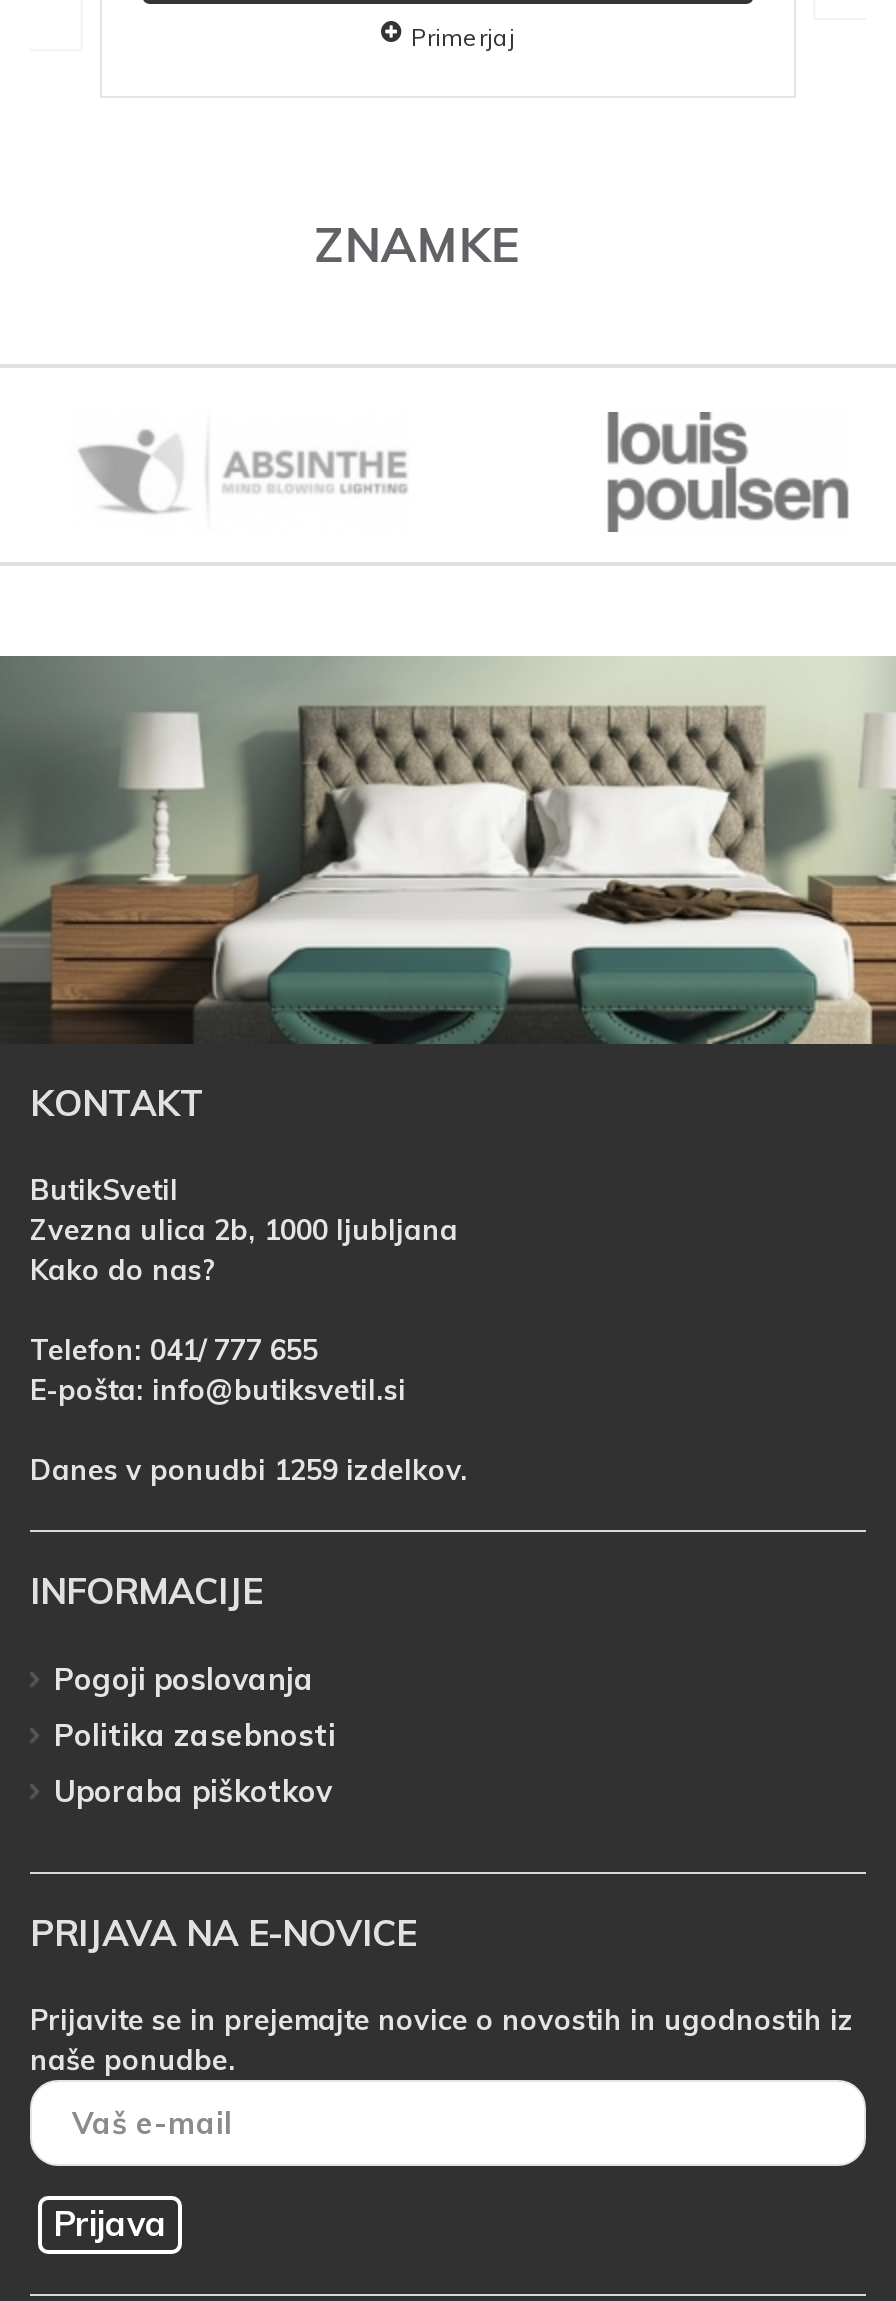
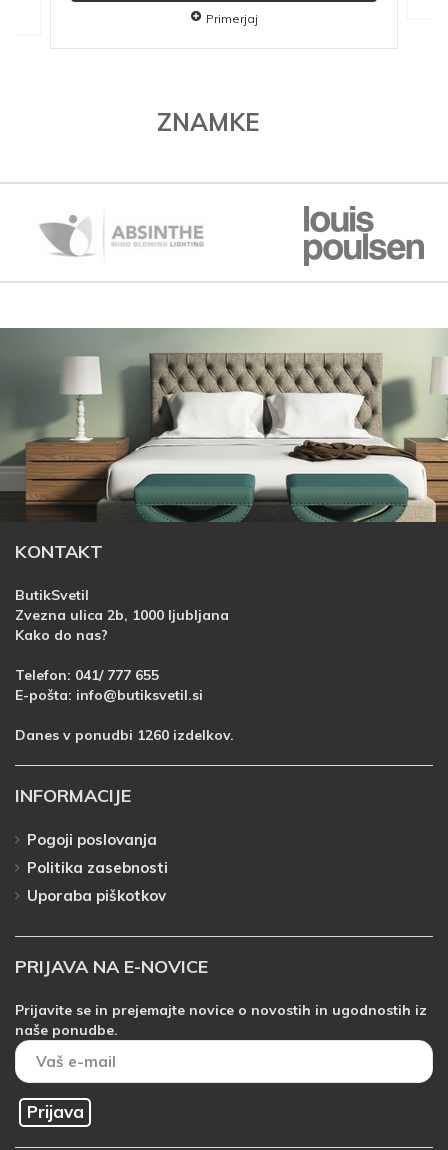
- Danes v ponudbi 1259 izdelkov.
+ Danes v ponudbi 1260 izdelkov.
